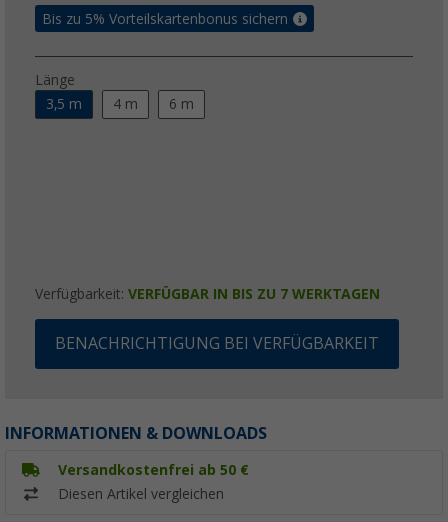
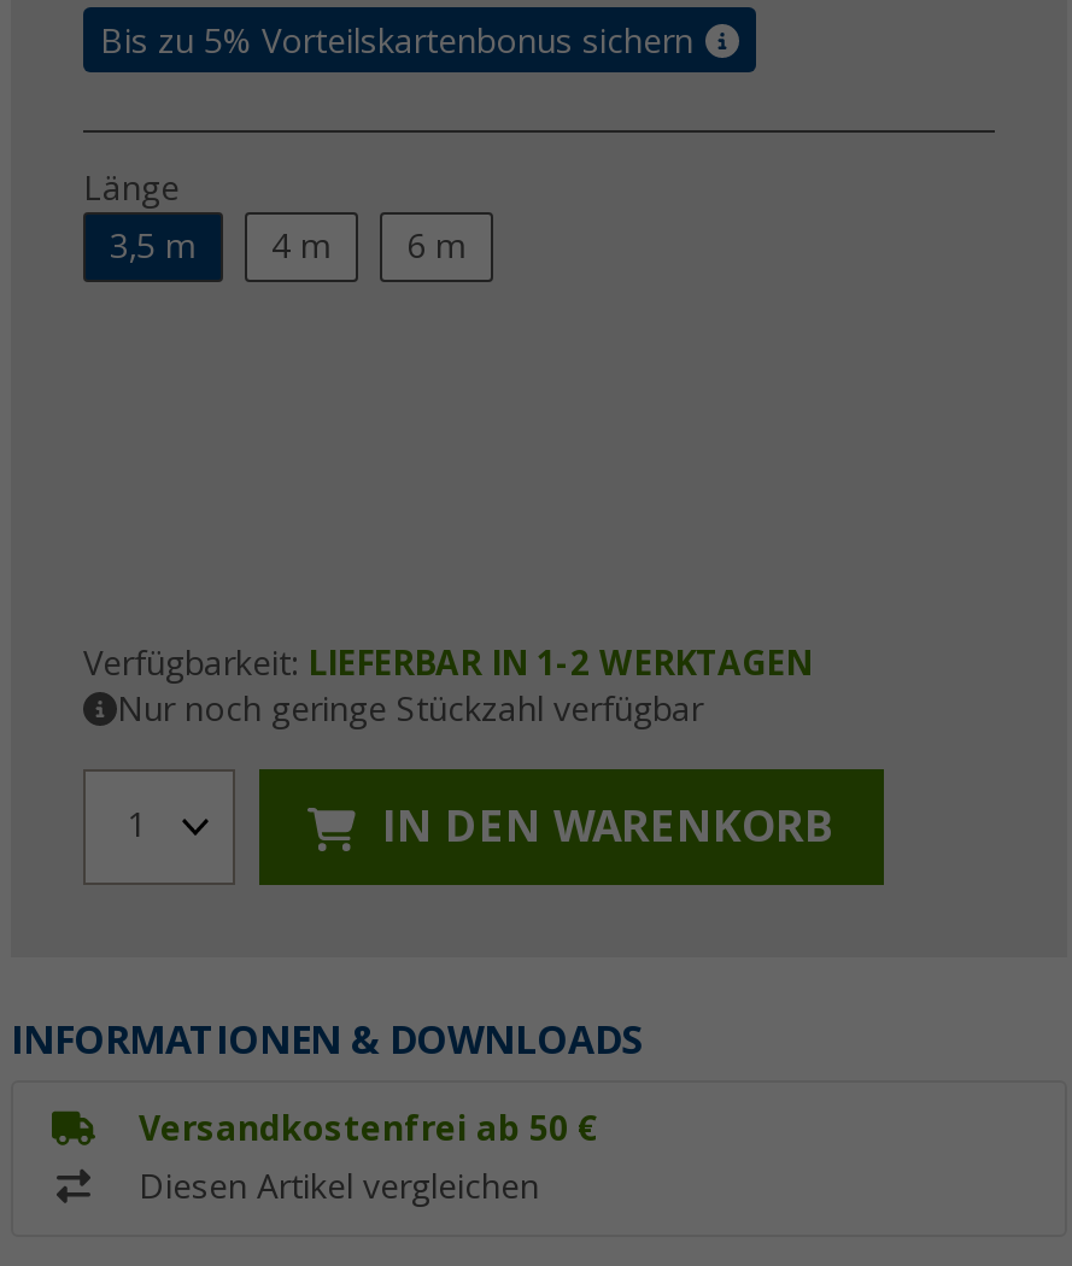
- Verfügbarkeit: VERFÜGBAR IN BIS ZU 7 WERKTAGEN
+ Verfügbarkeit: LIEFERBAR IN 1-2 WERKTAGEN
+ Nur noch geringe Stückzahl verfügbar

- BENACHRICHTIGUNG BEI VERFÜGBARKEIT
+ 1
+ IN DEN WARENKORB
